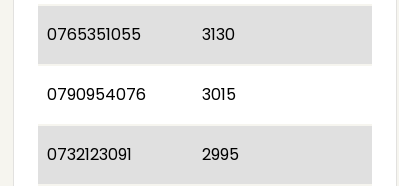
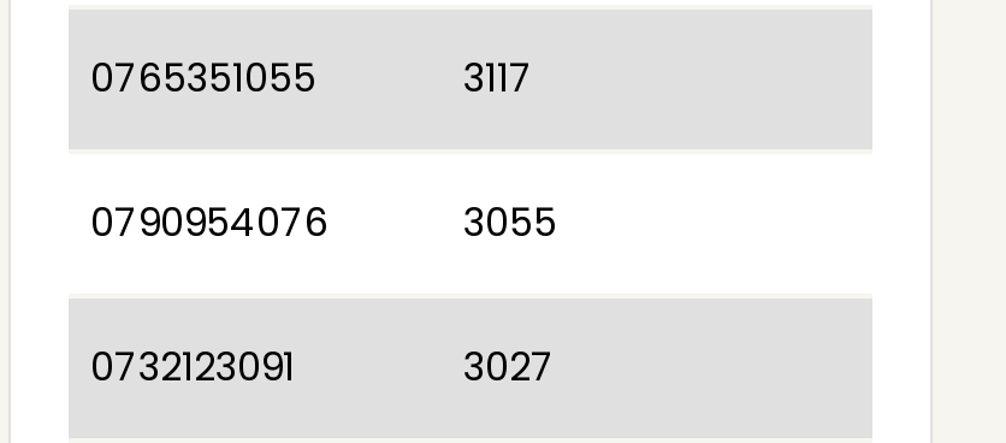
- 3130
+ 3117

- 3015
+ 3055

- 2995
+ 3027
